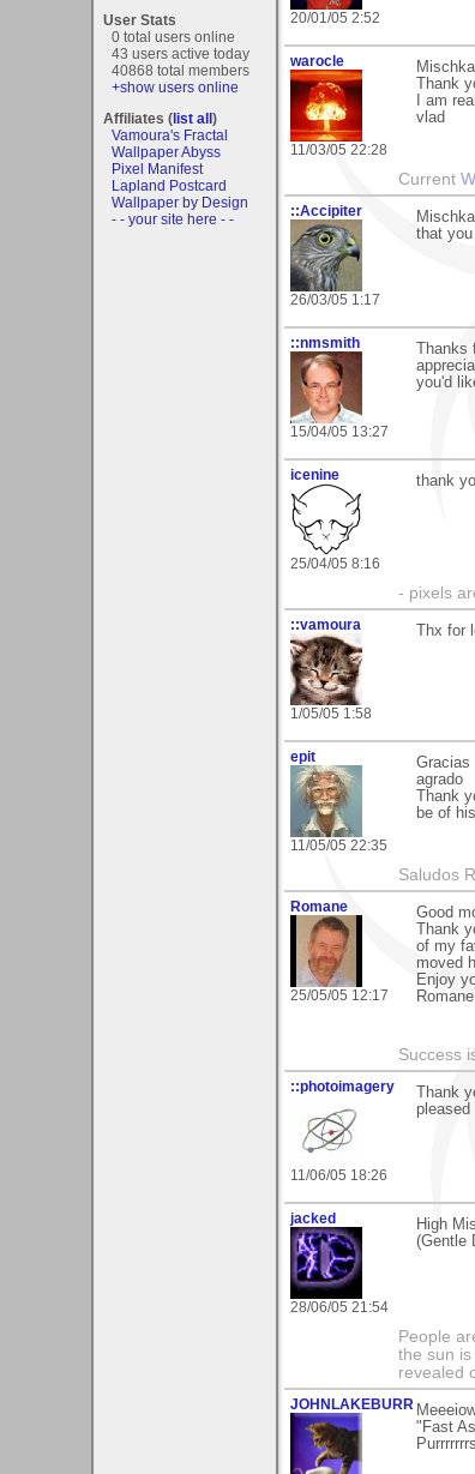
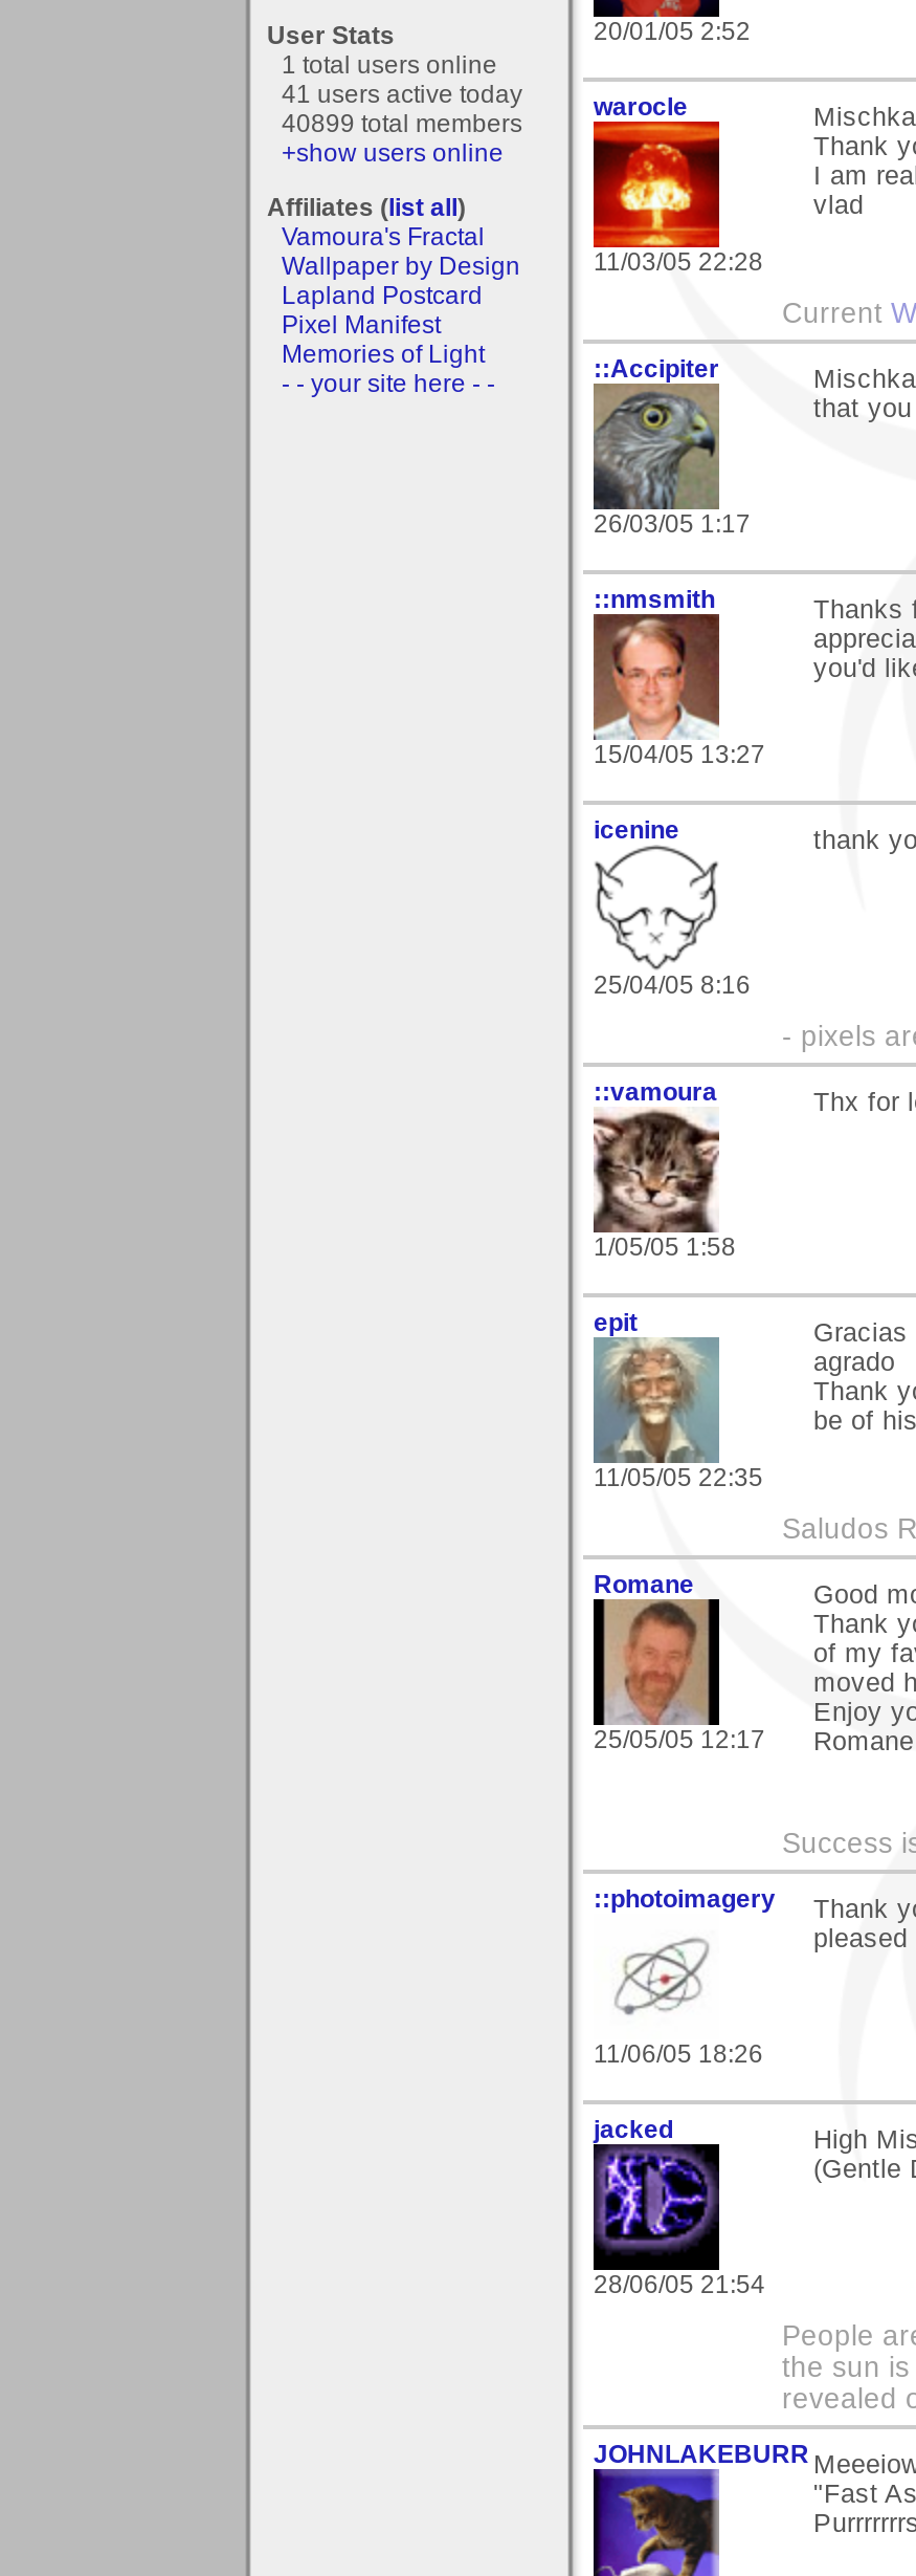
- 0 total users online
+ 1 total users online

- 43 users active today
+ 41 users active today

- 40868 total members
+ 40899 total members

- Wallpaper Abyss

moved up: Lapland Postcard | Wallpaper by Design

+ Memories of Light
